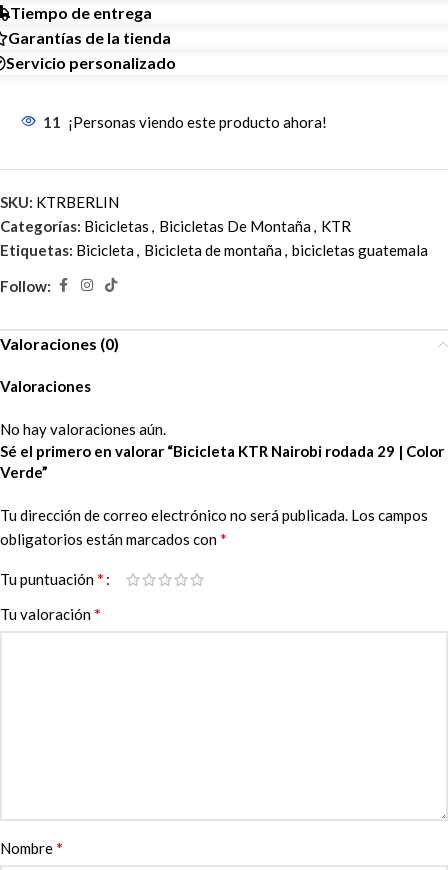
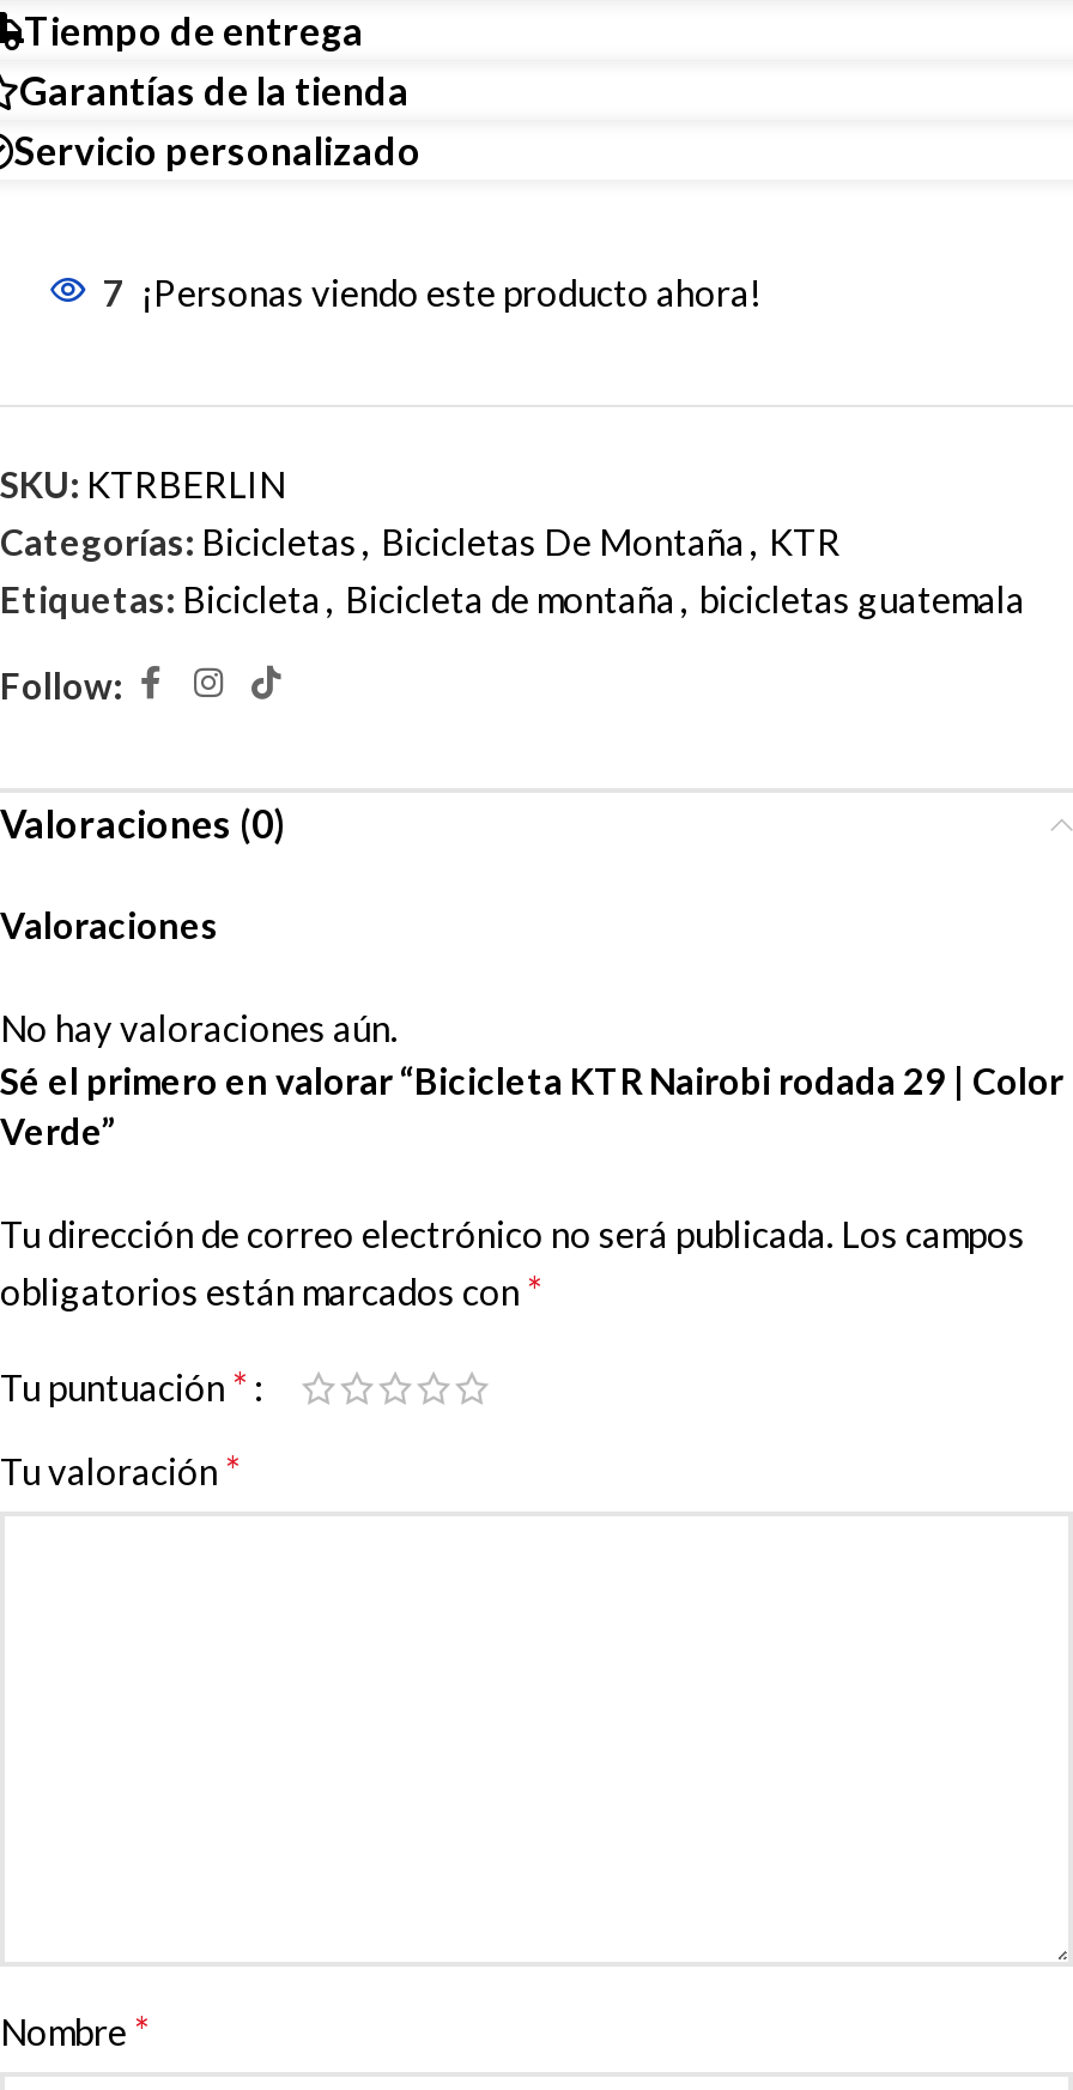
- 11 ¡Personas viendo este producto ahora!
+ 7 ¡Personas viendo este producto ahora!
